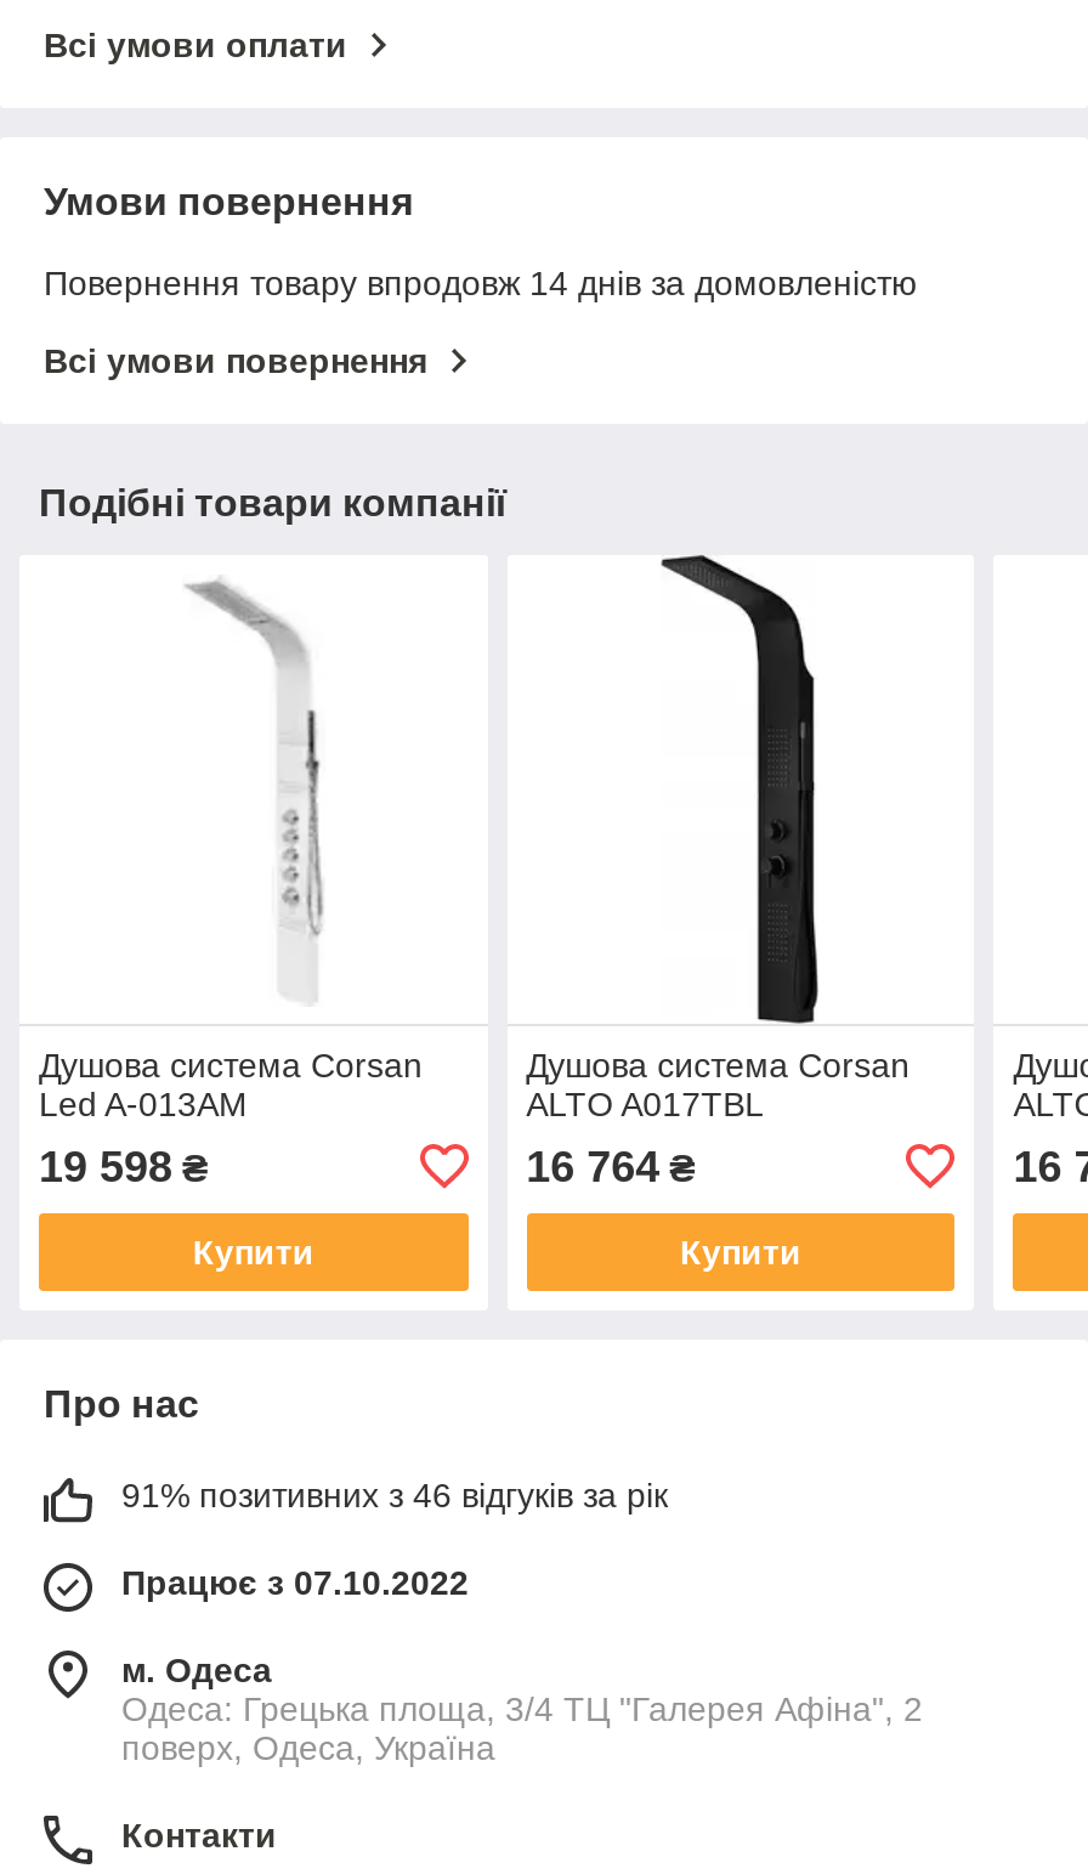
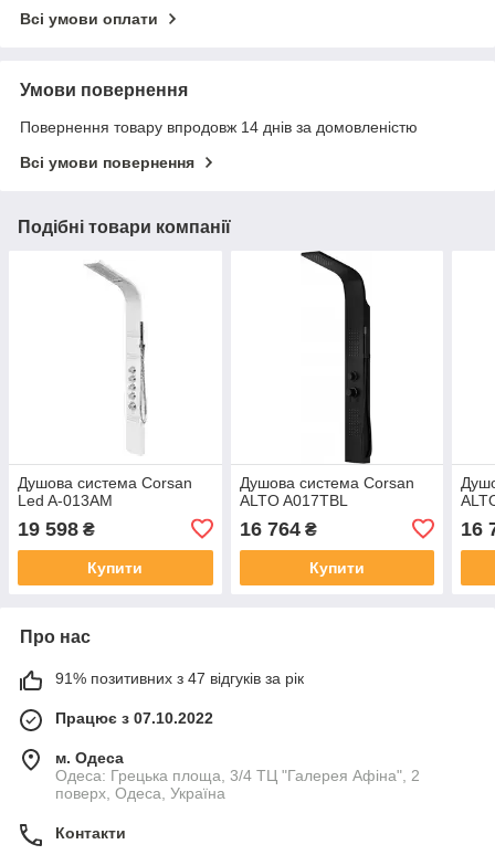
- 91% позитивних з 46 відгуків за рік
+ 91% позитивних з 47 відгуків за рік
